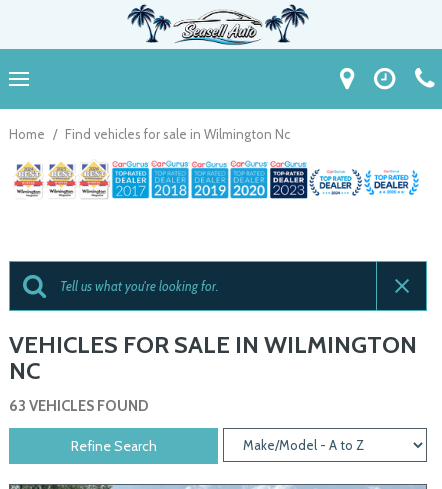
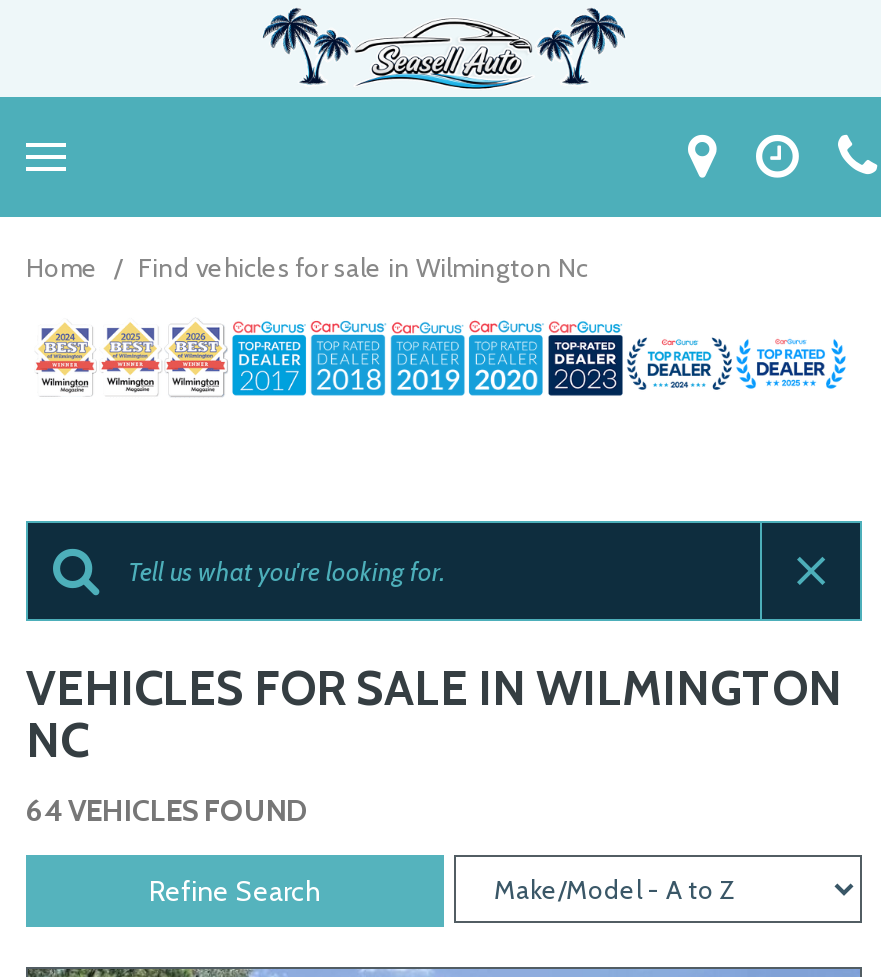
- 63 VEHICLES FOUND
+ 64 VEHICLES FOUND
